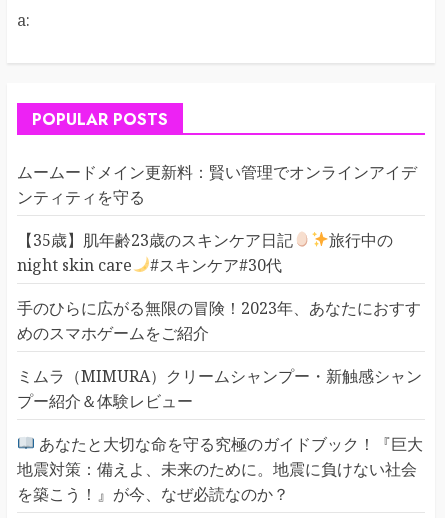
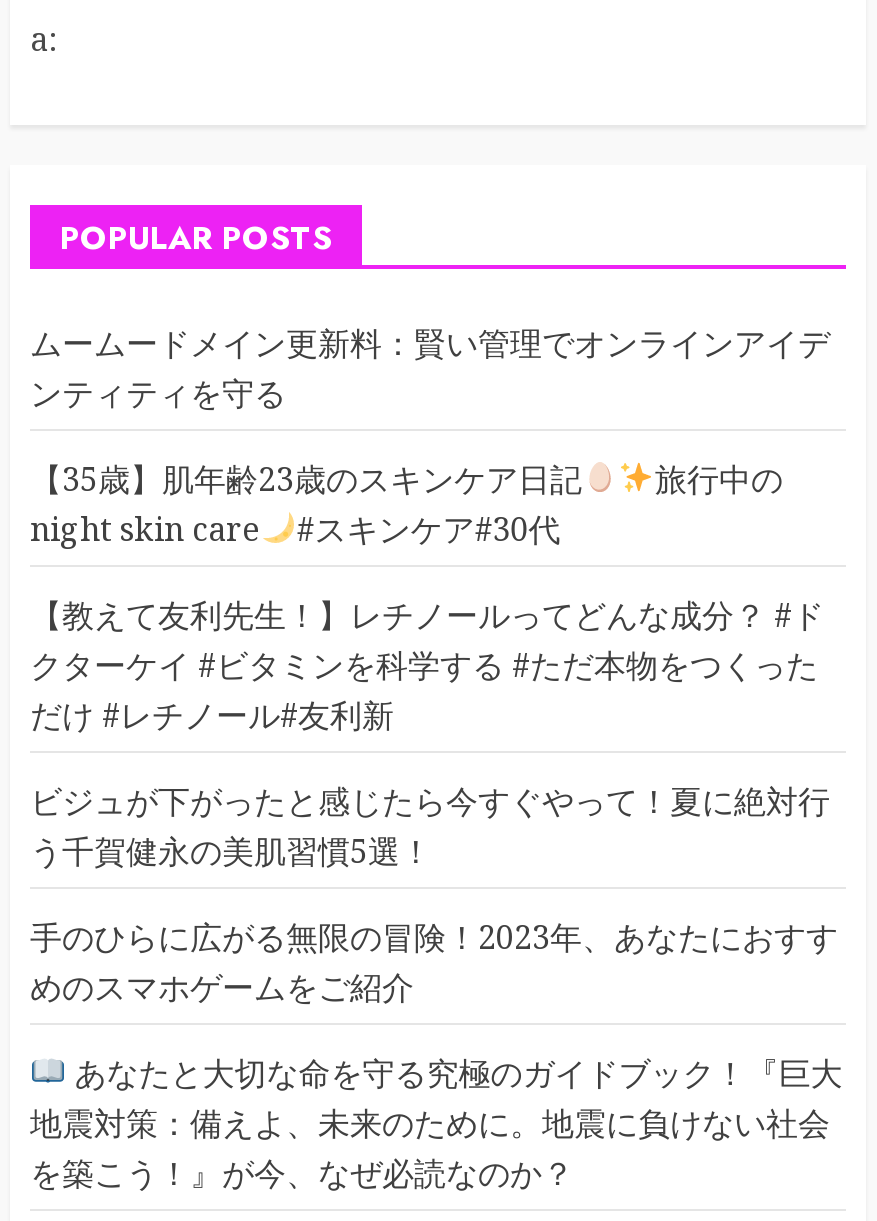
+ 【教えて友利先生！】レチノールってどんな成分？ #ド
+ クターケイ #ビタミンを科学する #ただ本物をつくった
+ だけ #レチノール#友利新
+ ビジュが下がったと感じたら今すぐやって！夏に絶対行
+ う千賀健永の美肌習慣5選！

moved down: 手のひらに広がる無限の冒険！2023年、あなたにおすす | めのスマホゲームをご紹介

- ミムラ（MIMURA）クリームシャンプー・新触感シャン
- プー紹介＆体験レビュー
